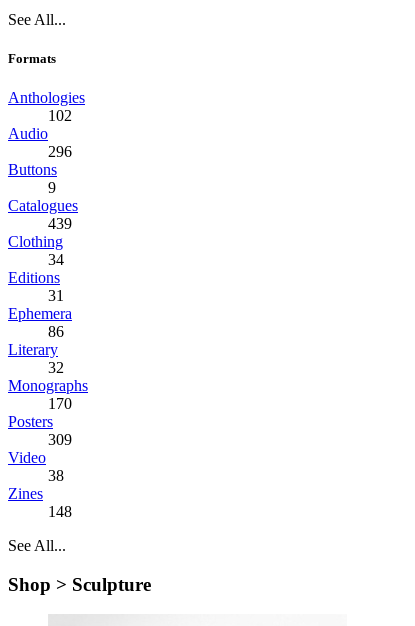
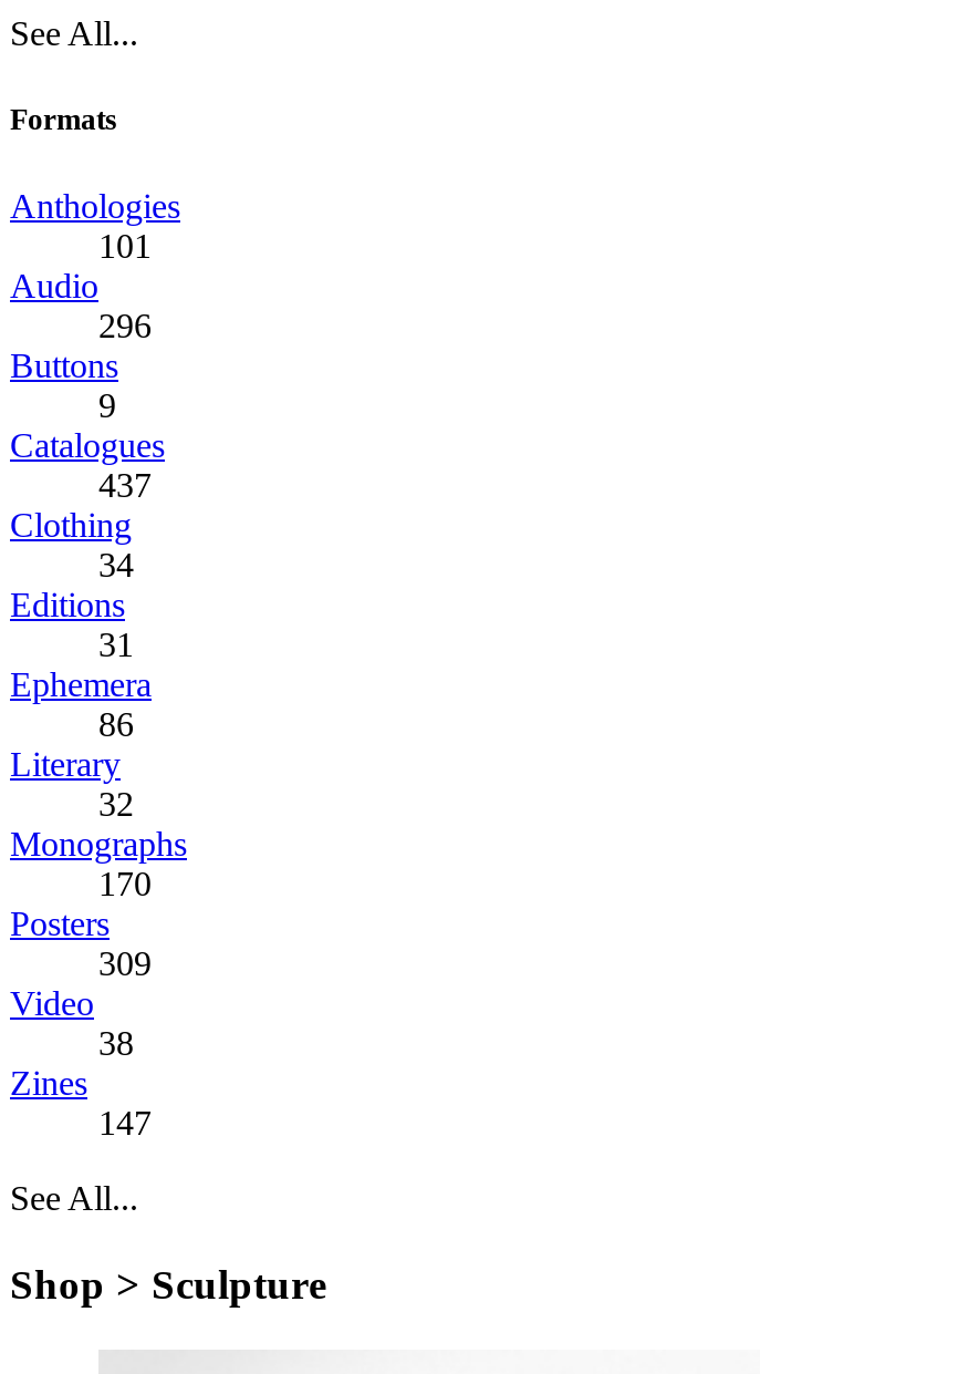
- 102
+ 101

- 439
+ 437

- 148
+ 147
